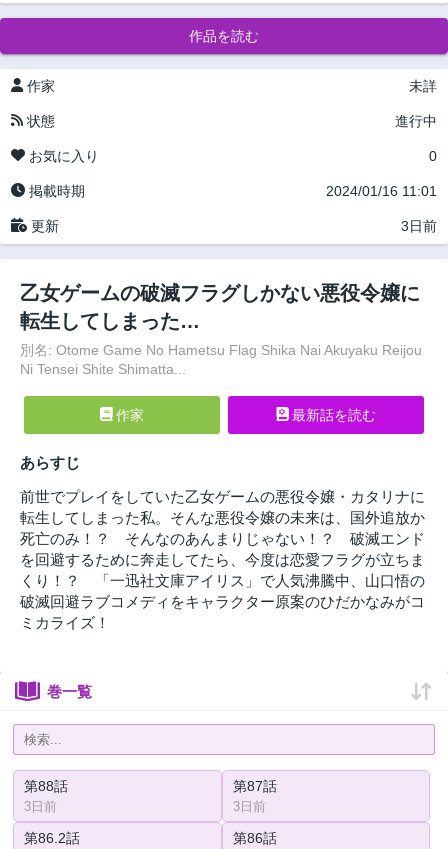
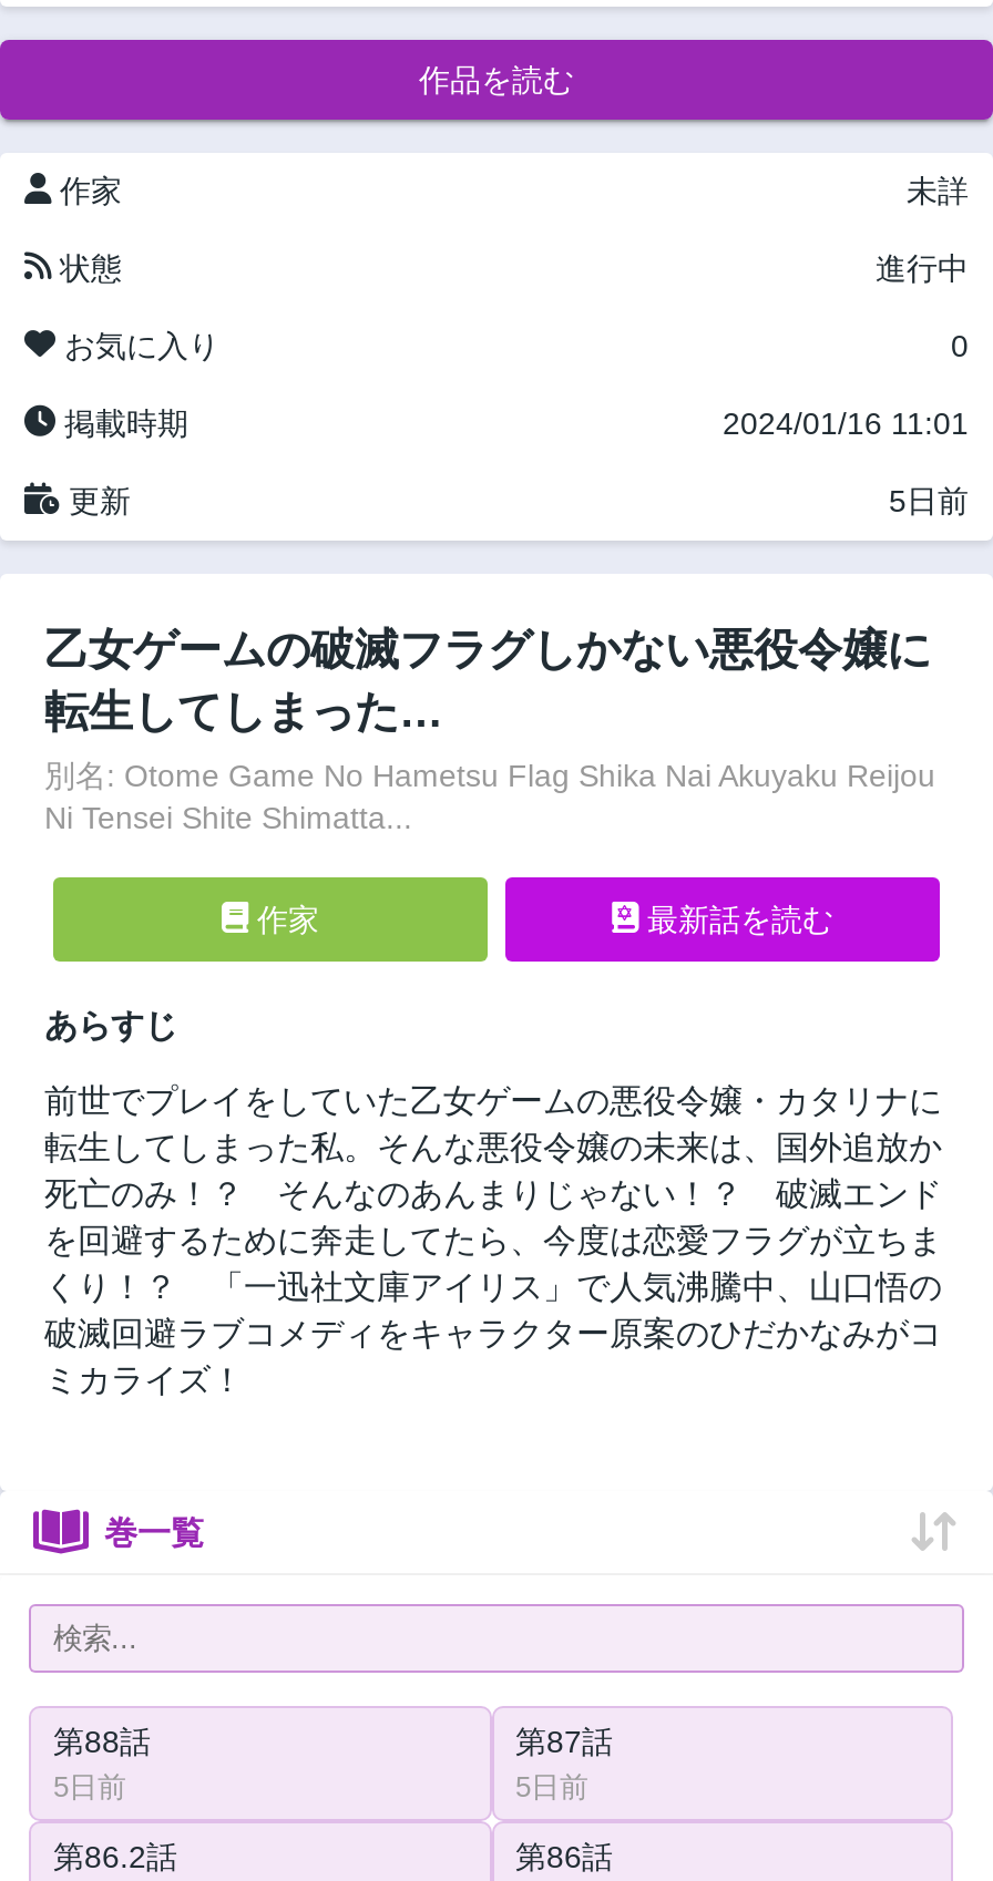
- 3日前
+ 5日前

- 3日前
+ 5日前

- 3日前
+ 5日前
